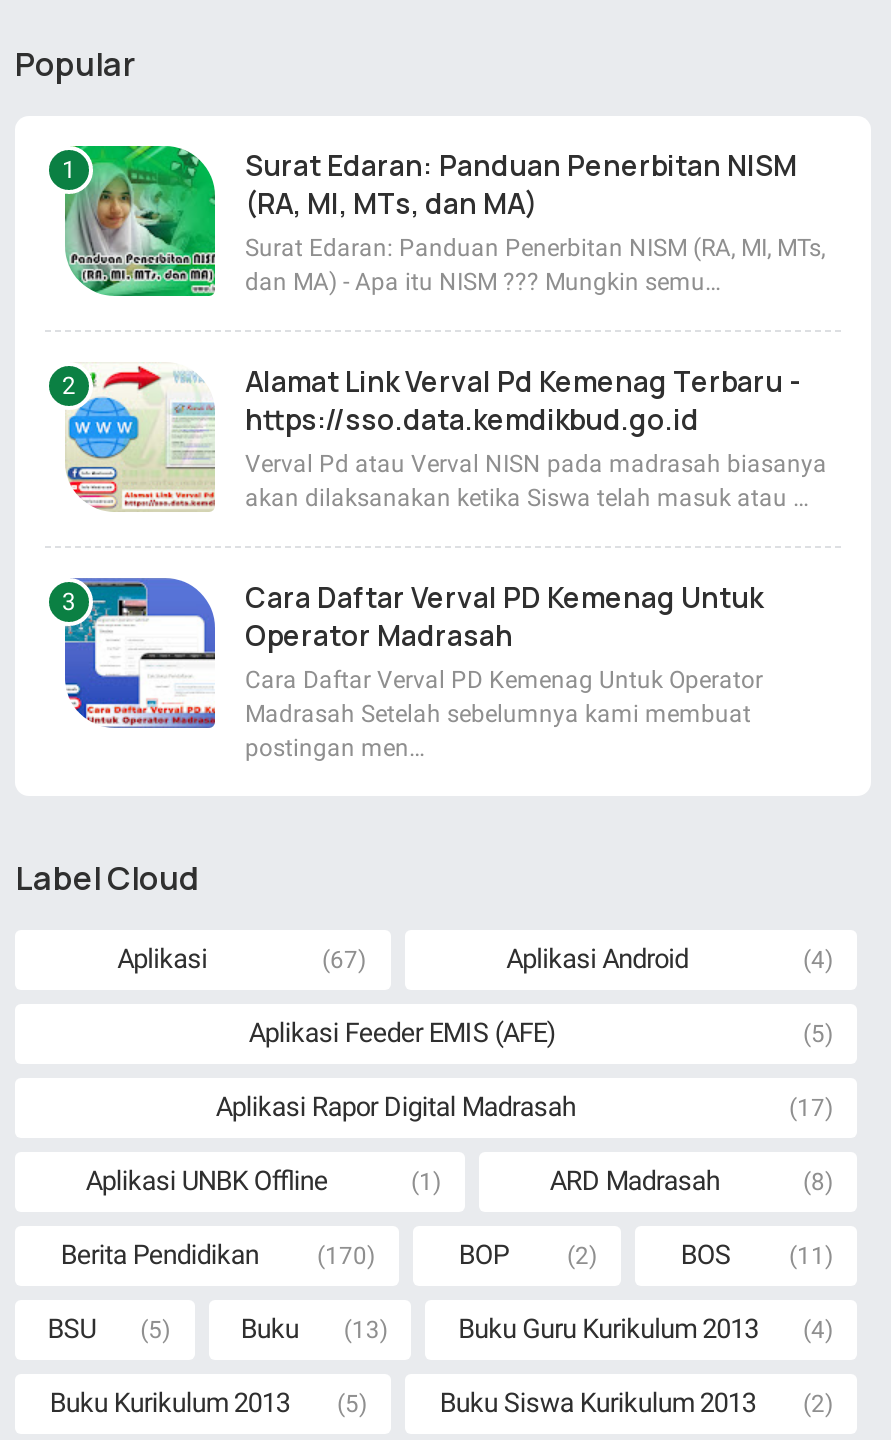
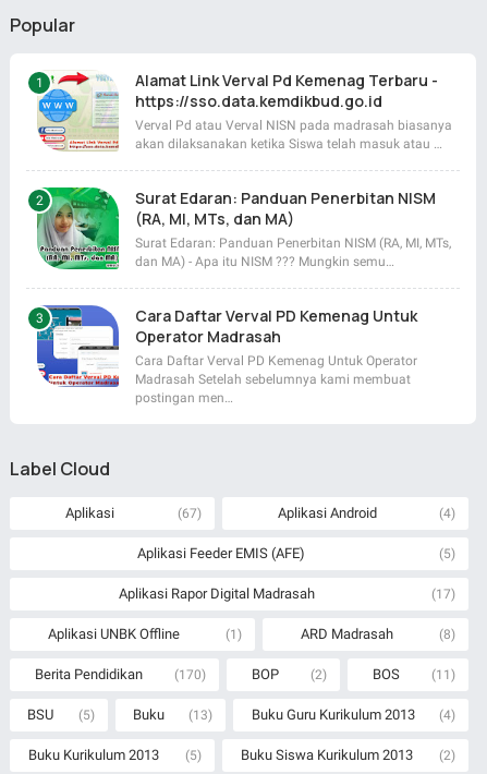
moved down: [image] | Surat Edaran: Panduan Penerbitan NISM | (RA, MI, MTs, dan MA) | Surat Edaran: Panduan Penerbitan NISM (RA, MI, MTs, | dan MA) - Apa itu NISM ??? Mungkin semu…

moved up: [image] | Alamat Link Verval Pd Kemenag Terbaru - | https://sso.data.kemdikbud.go.id | Verval Pd atau Verval NISN pada madrasah biasanya | akan dilaksanakan ketika Siswa telah masuk atau …
